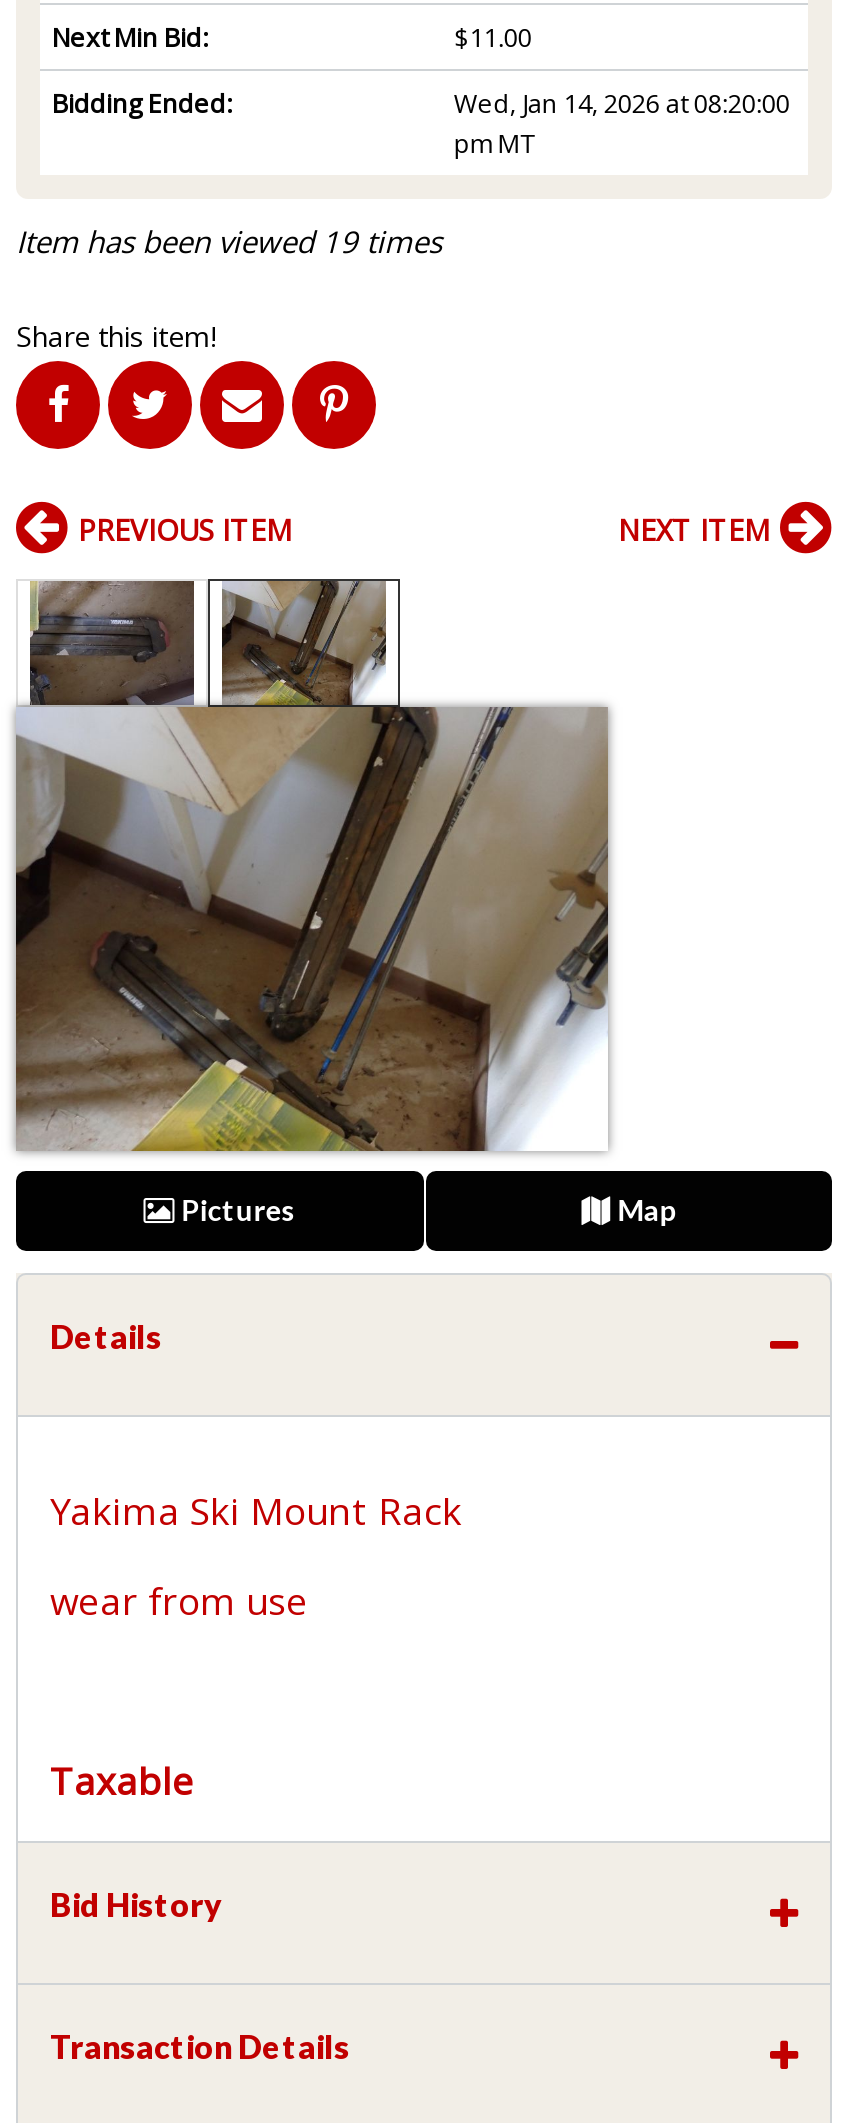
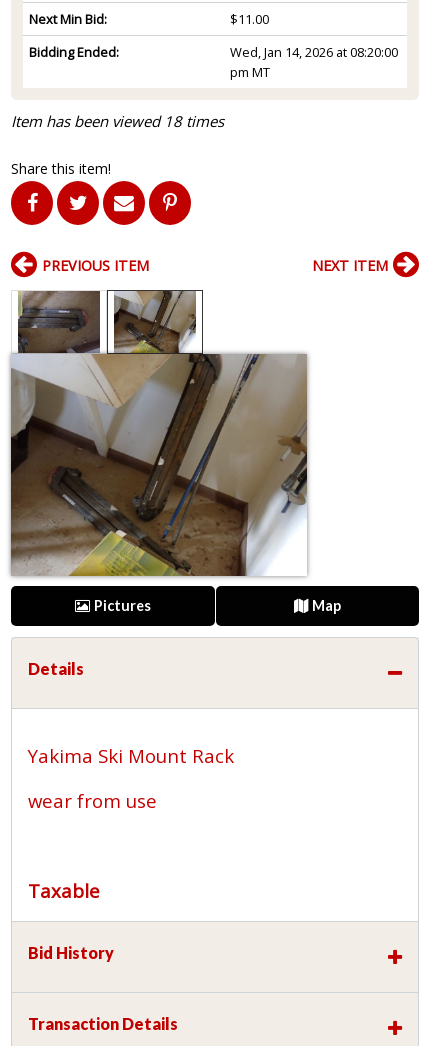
- Item has been viewed 19 times
+ Item has been viewed 18 times
